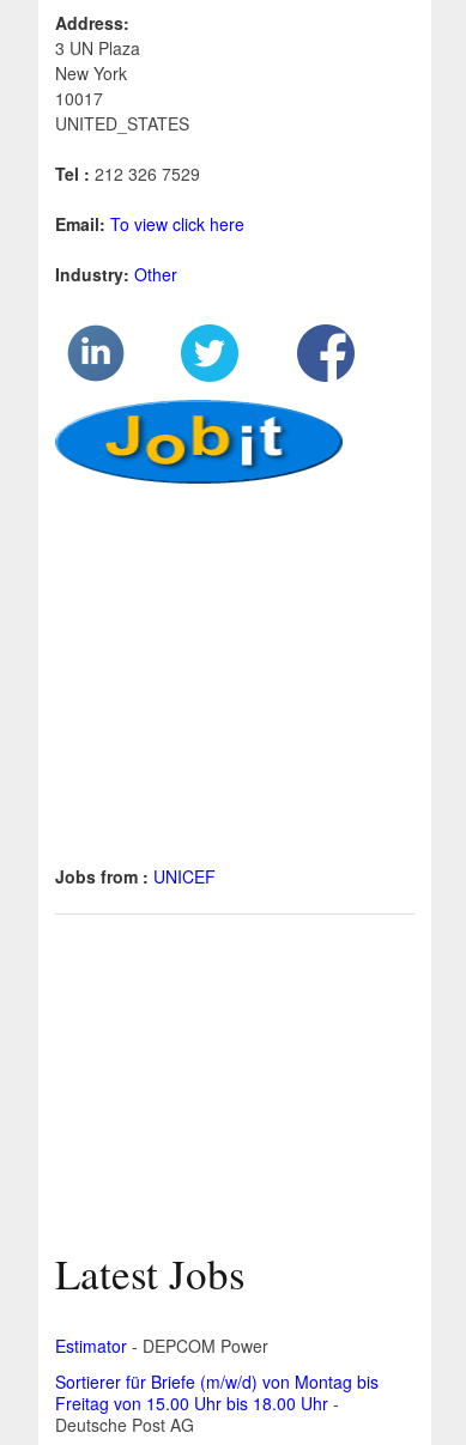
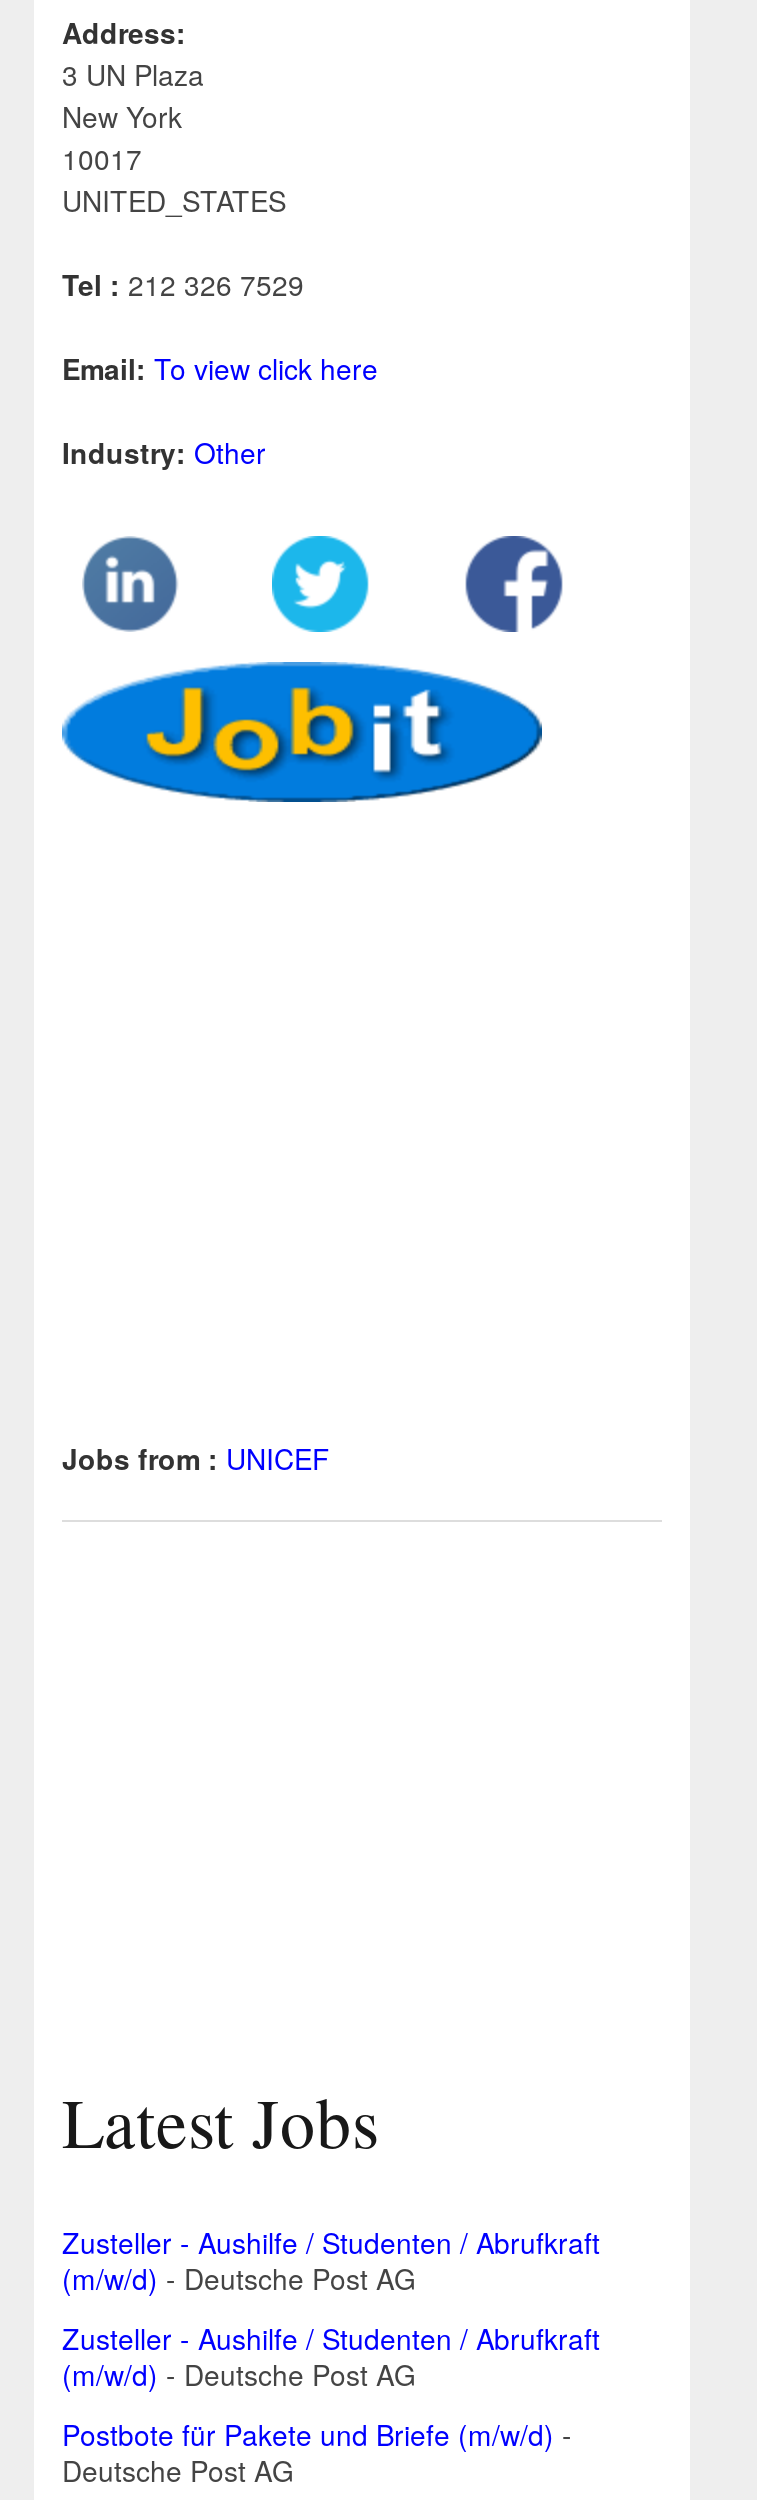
- Estimator - DEPCOM Power
- Sortierer für Briefe (m/w/d) von Montag bis
- Freitag von 15.00 Uhr bis 18.00 Uhr -
+ Zusteller - Aushilfe / Studenten / Abrufkraft
+ (m/w/d) - Deutsche Post AG
+ Zusteller - Aushilfe / Studenten / Abrufkraft
+ (m/w/d) - Deutsche Post AG
+ Postbote für Pakete und Briefe (m/w/d) -
